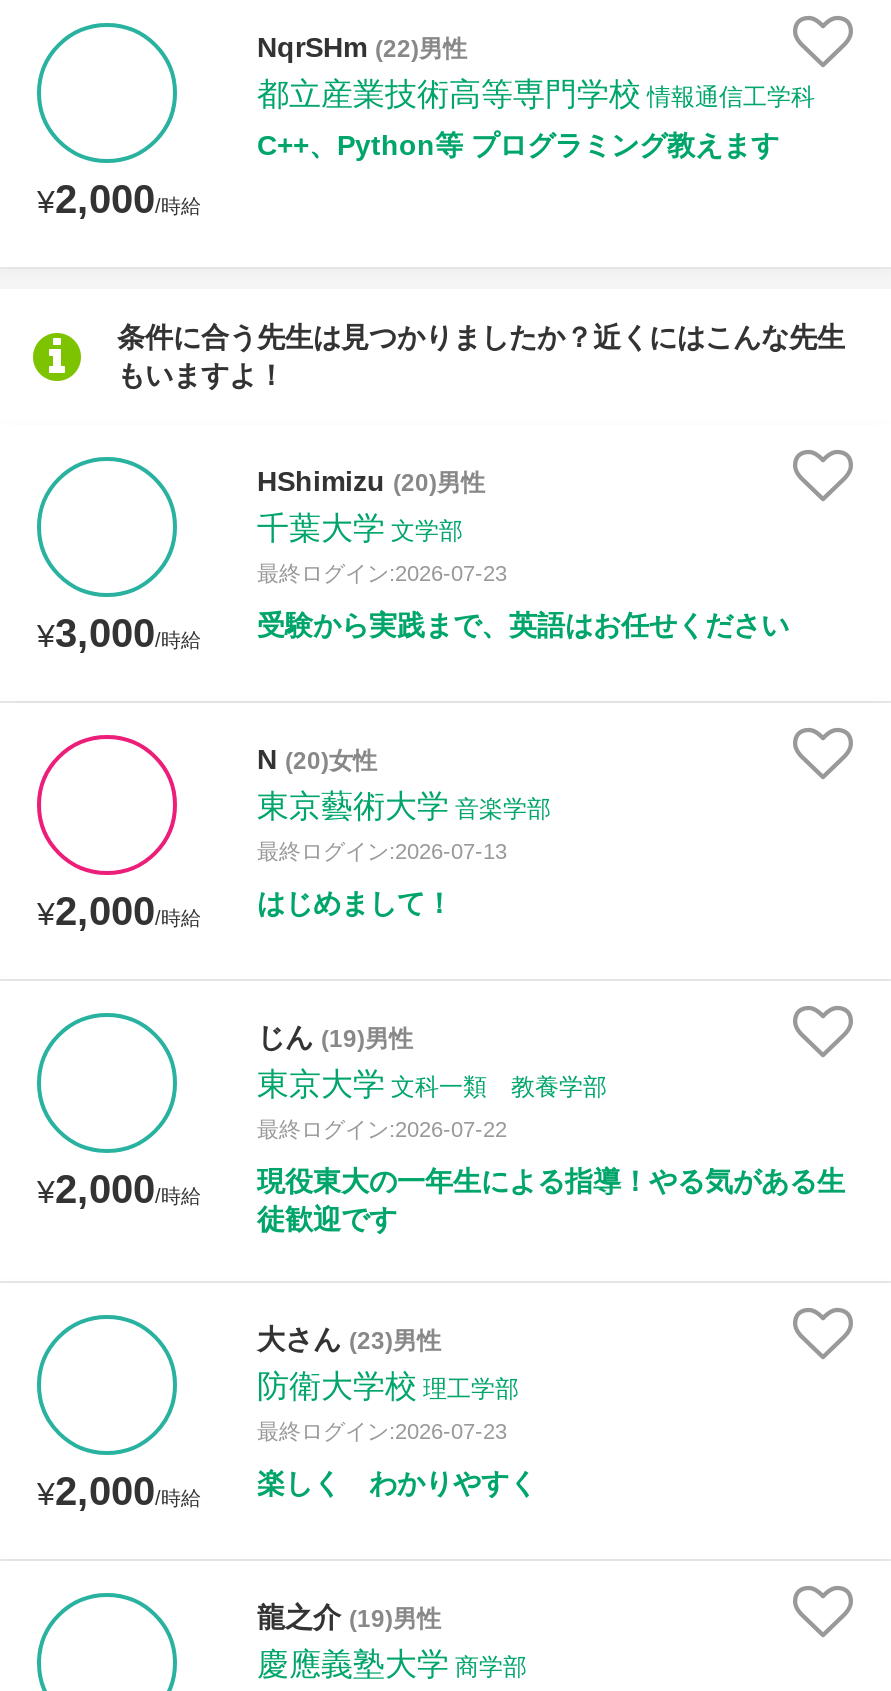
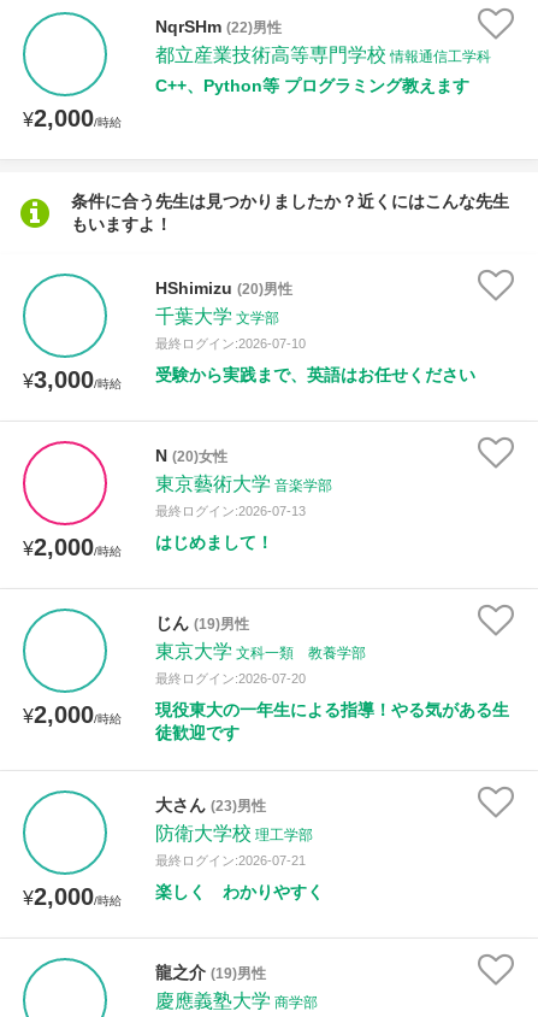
- 最終ログイン:2026-07-23
+ 最終ログイン:2026-07-10

- 最終ログイン:2026-07-22
+ 最終ログイン:2026-07-20

- 最終ログイン:2026-07-23
+ 最終ログイン:2026-07-21
